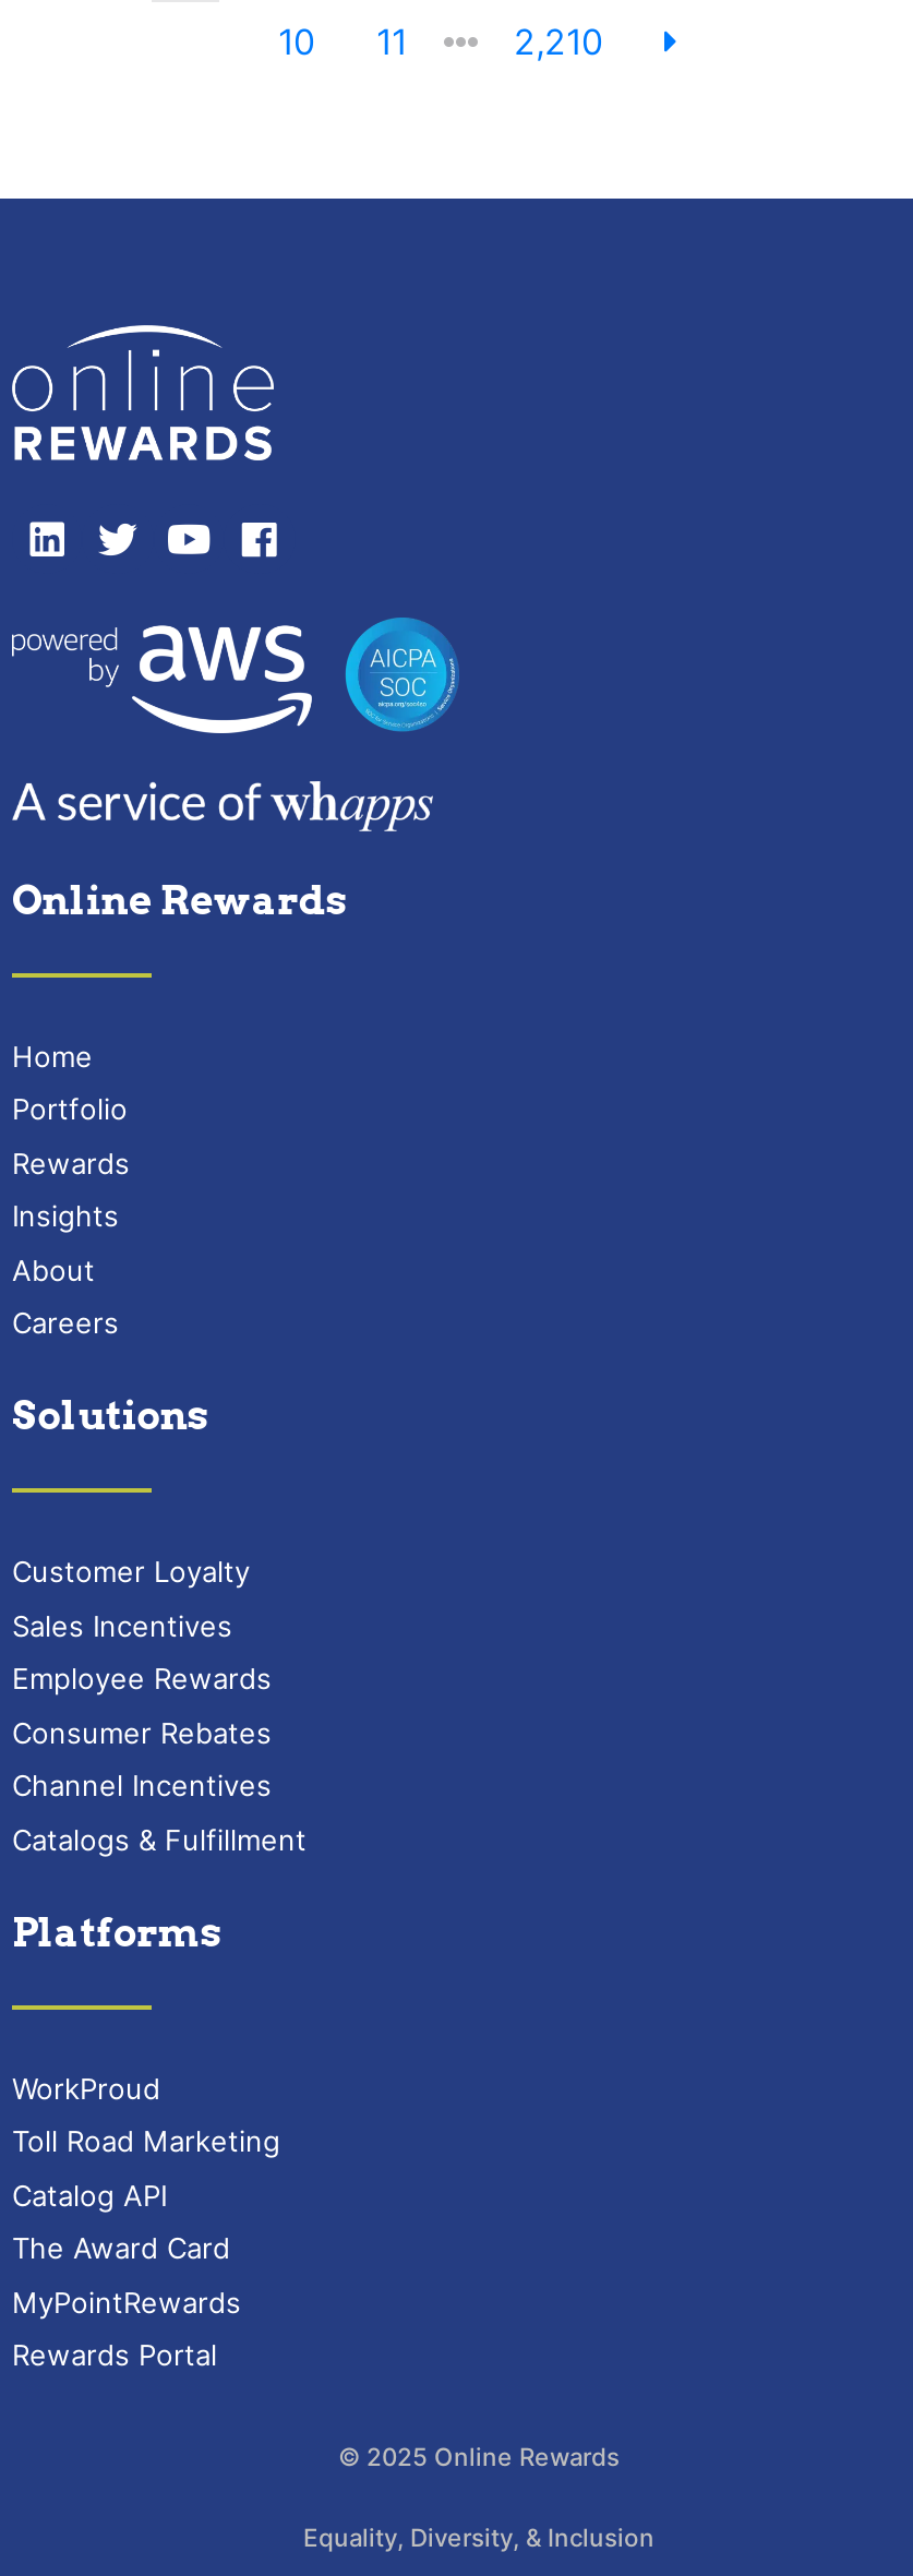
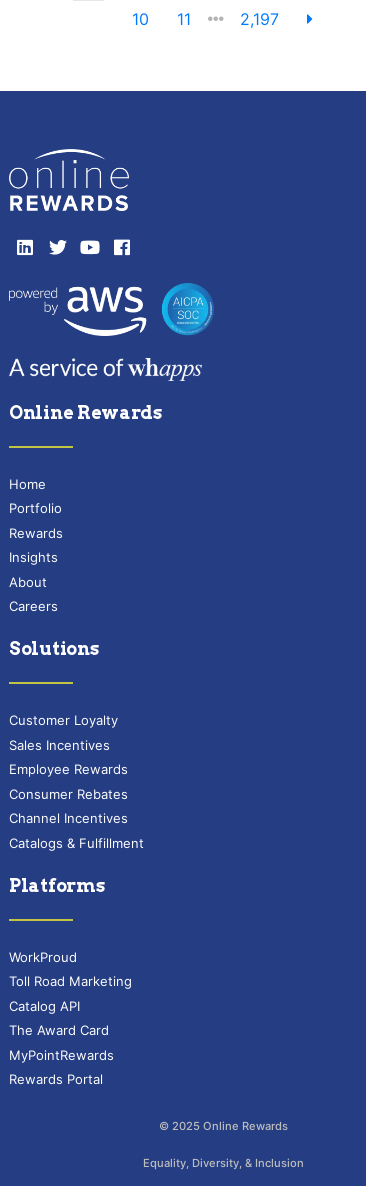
- 2,210
+ 2,197
